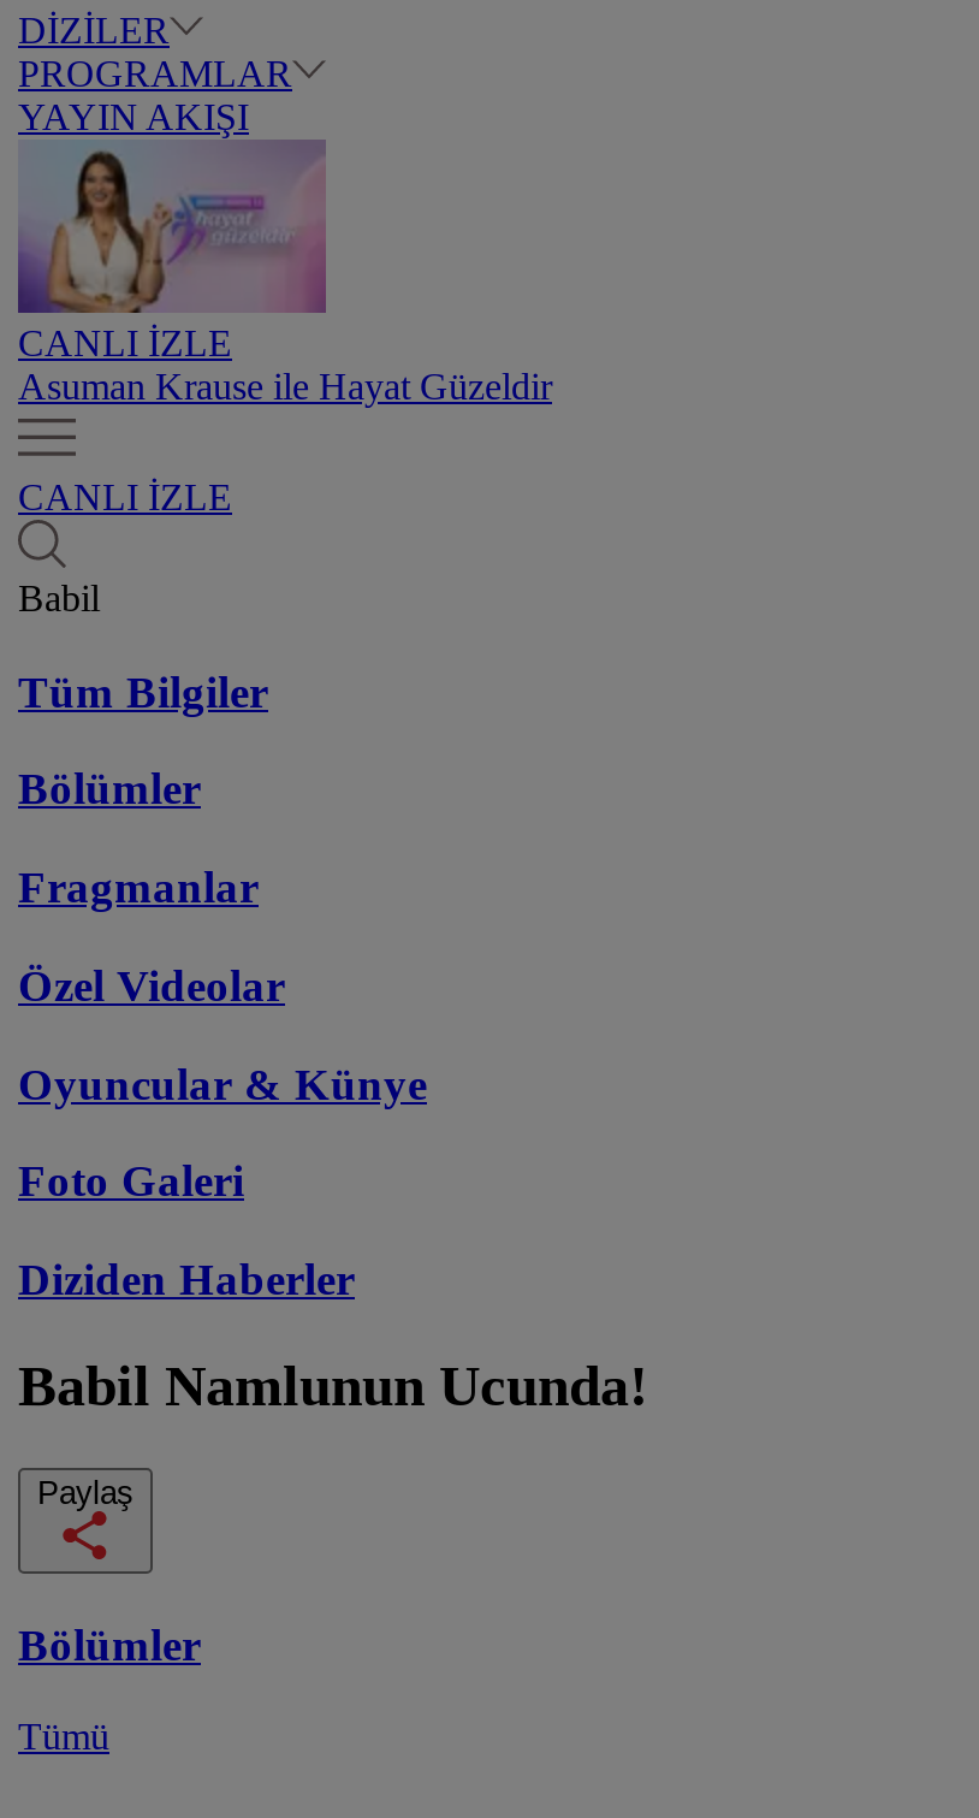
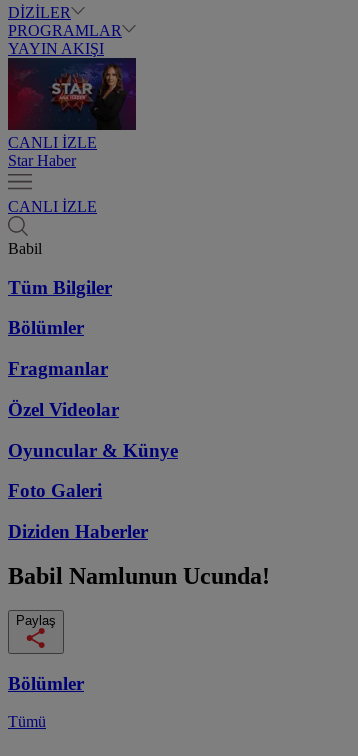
- [image]
- Asuman Krause ile Hayat Güzeldir
+ [image]
+ Star Haber
